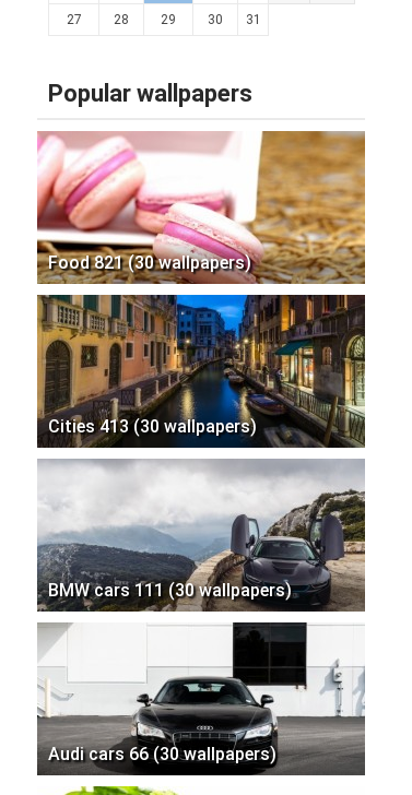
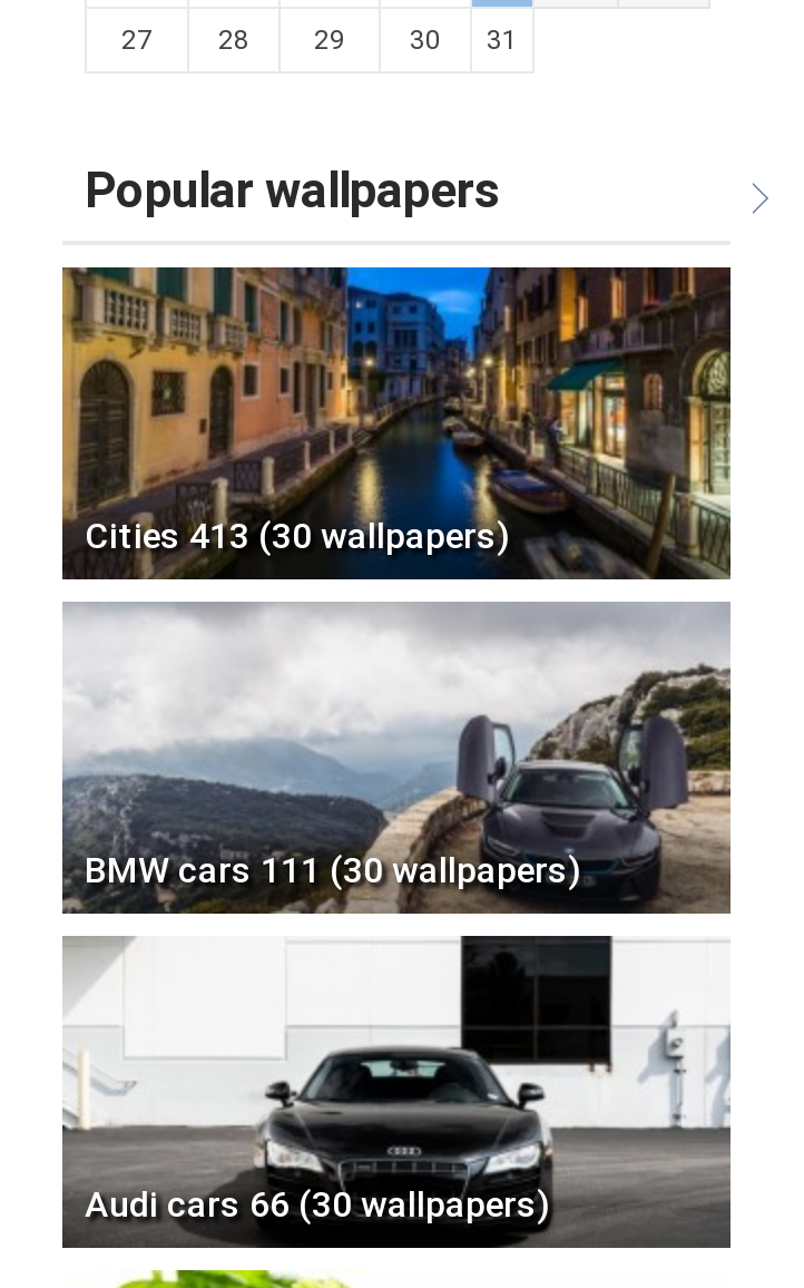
- [image]
- Food 821 (30 wallpapers)
